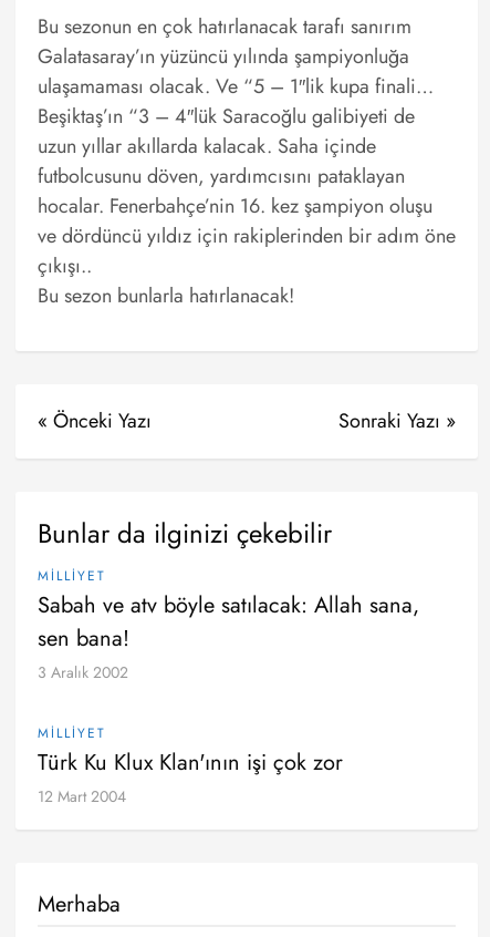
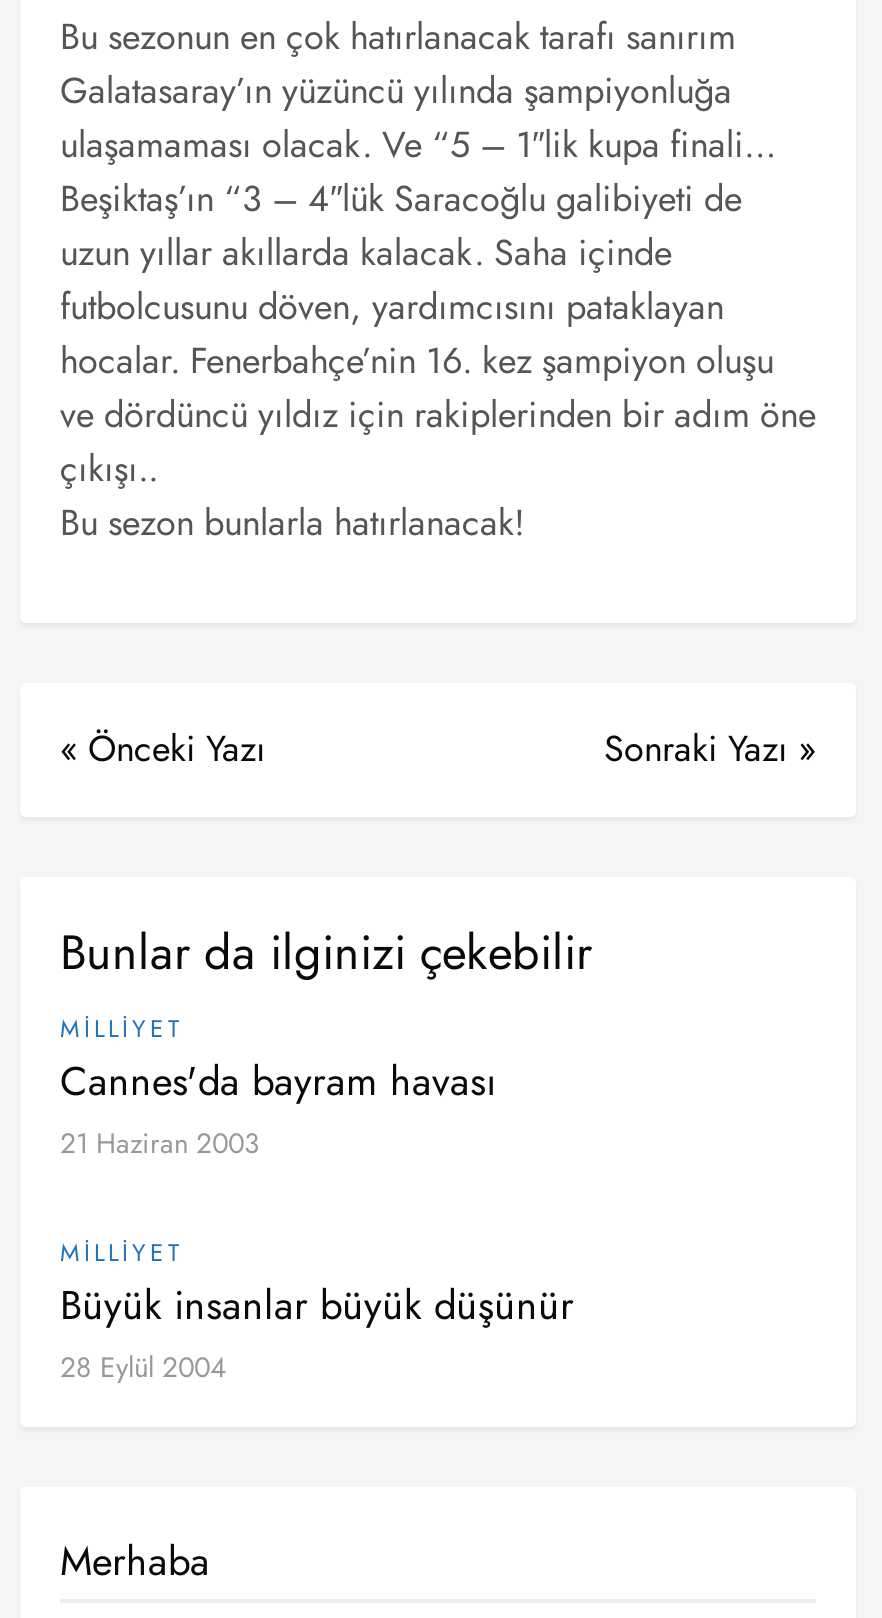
- Sabah ve atv böyle satılacak: Allah sana,
- sen bana!
- 3 Aralık 2002
+ Cannes'da bayram havası
+ 21 Haziran 2003

- Türk Ku Klux Klan'ının işi çok zor
- 12 Mart 2004
+ Büyük insanlar büyük düşünür
+ 28 Eylül 2004
